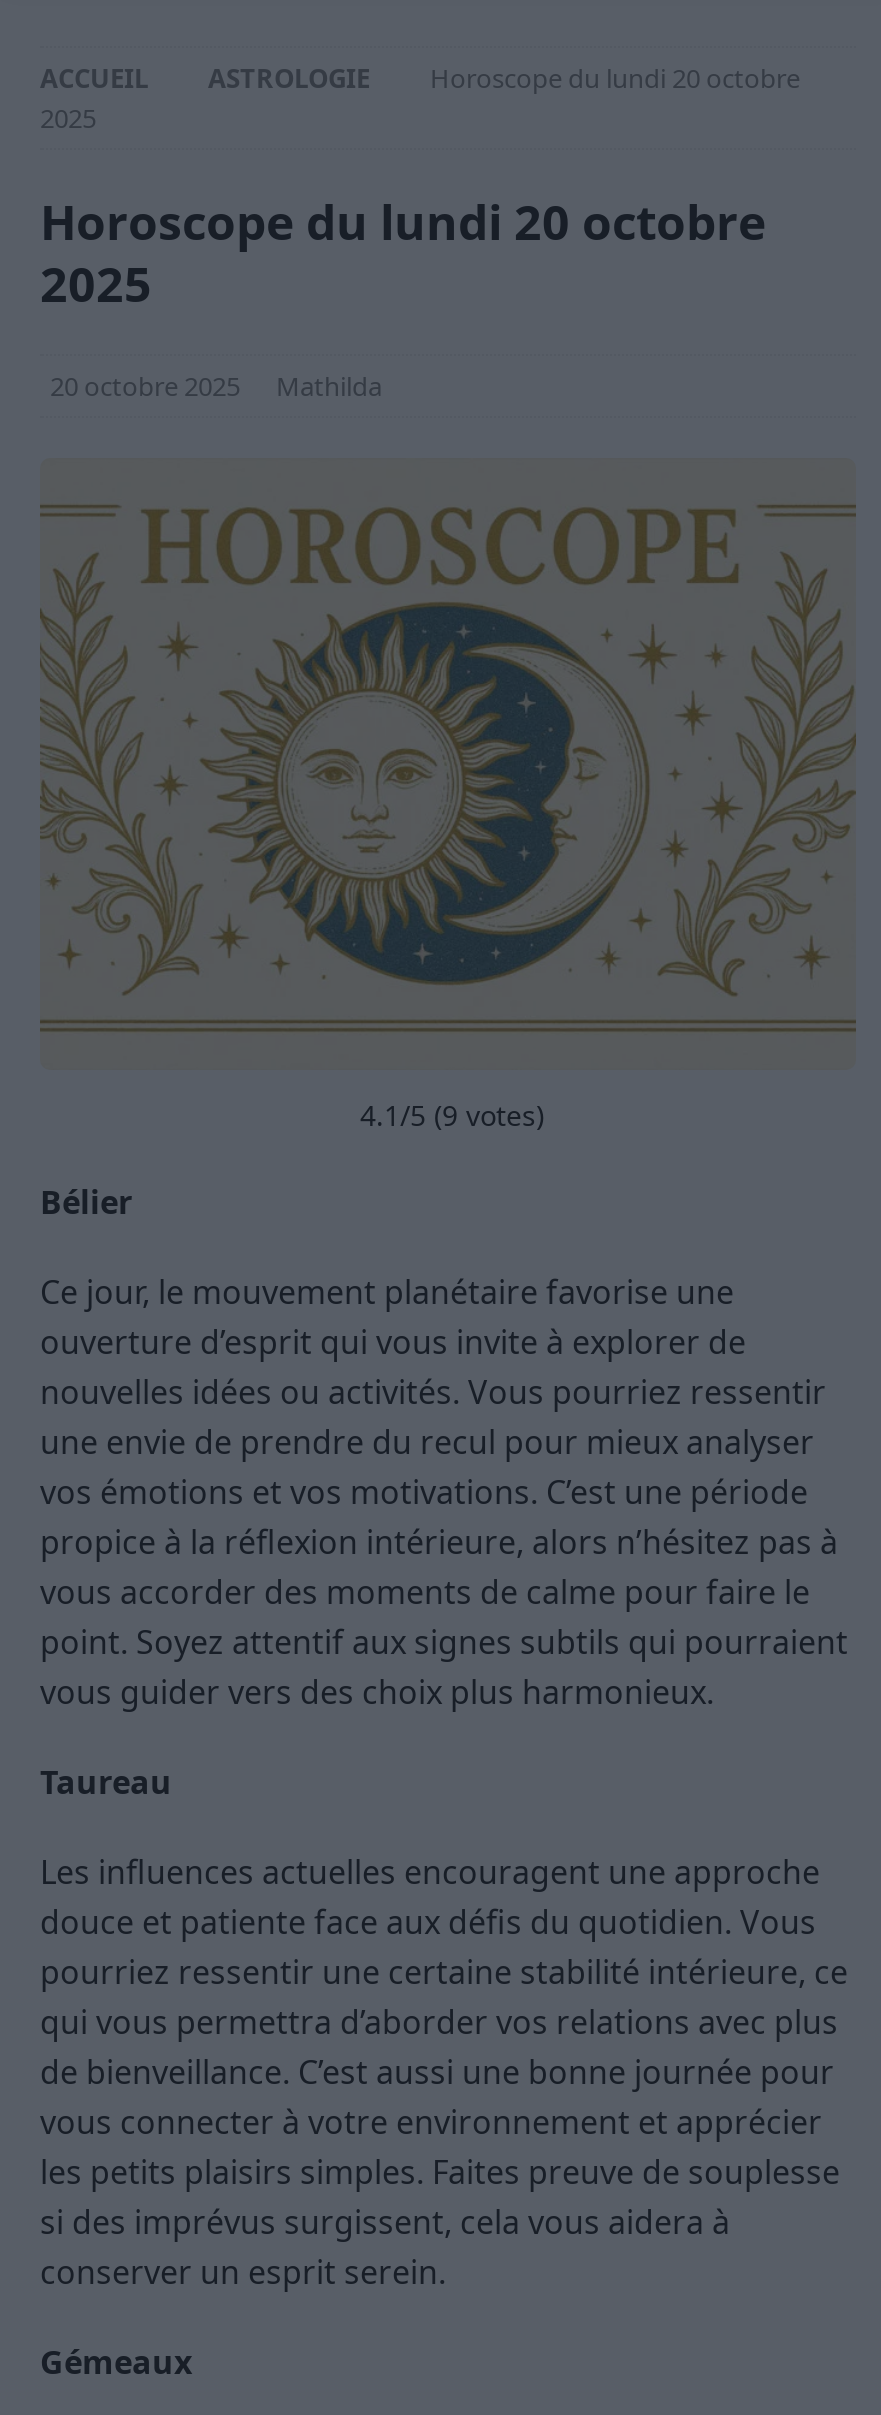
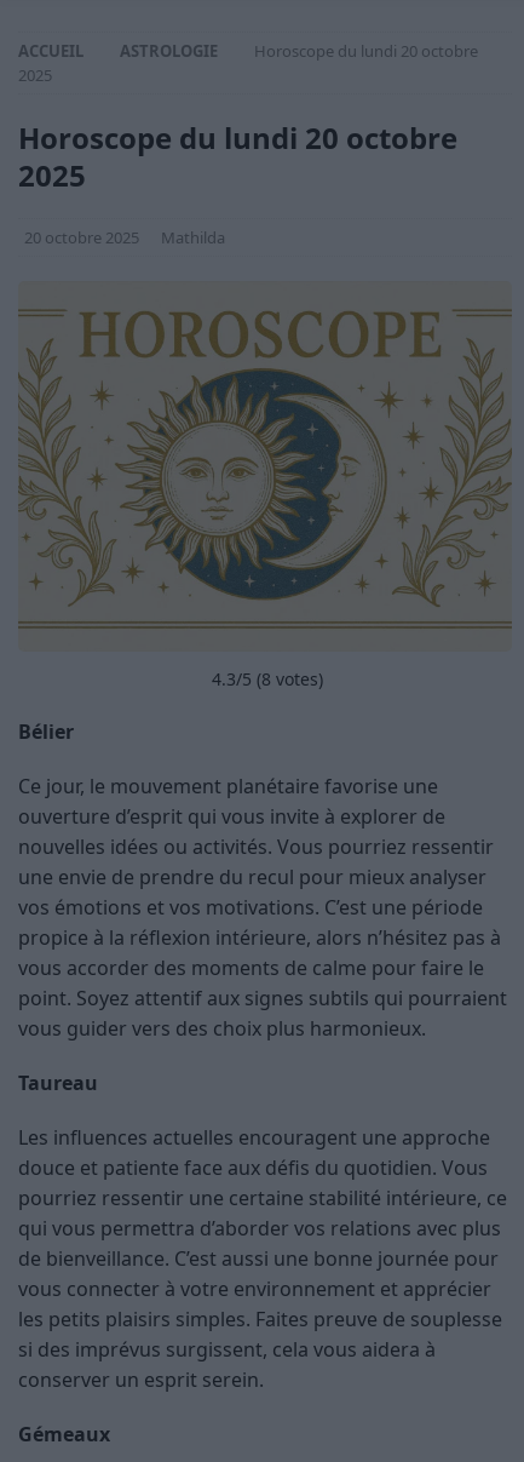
- 4.1/5 (9 votes)
+ 4.3/5 (8 votes)
